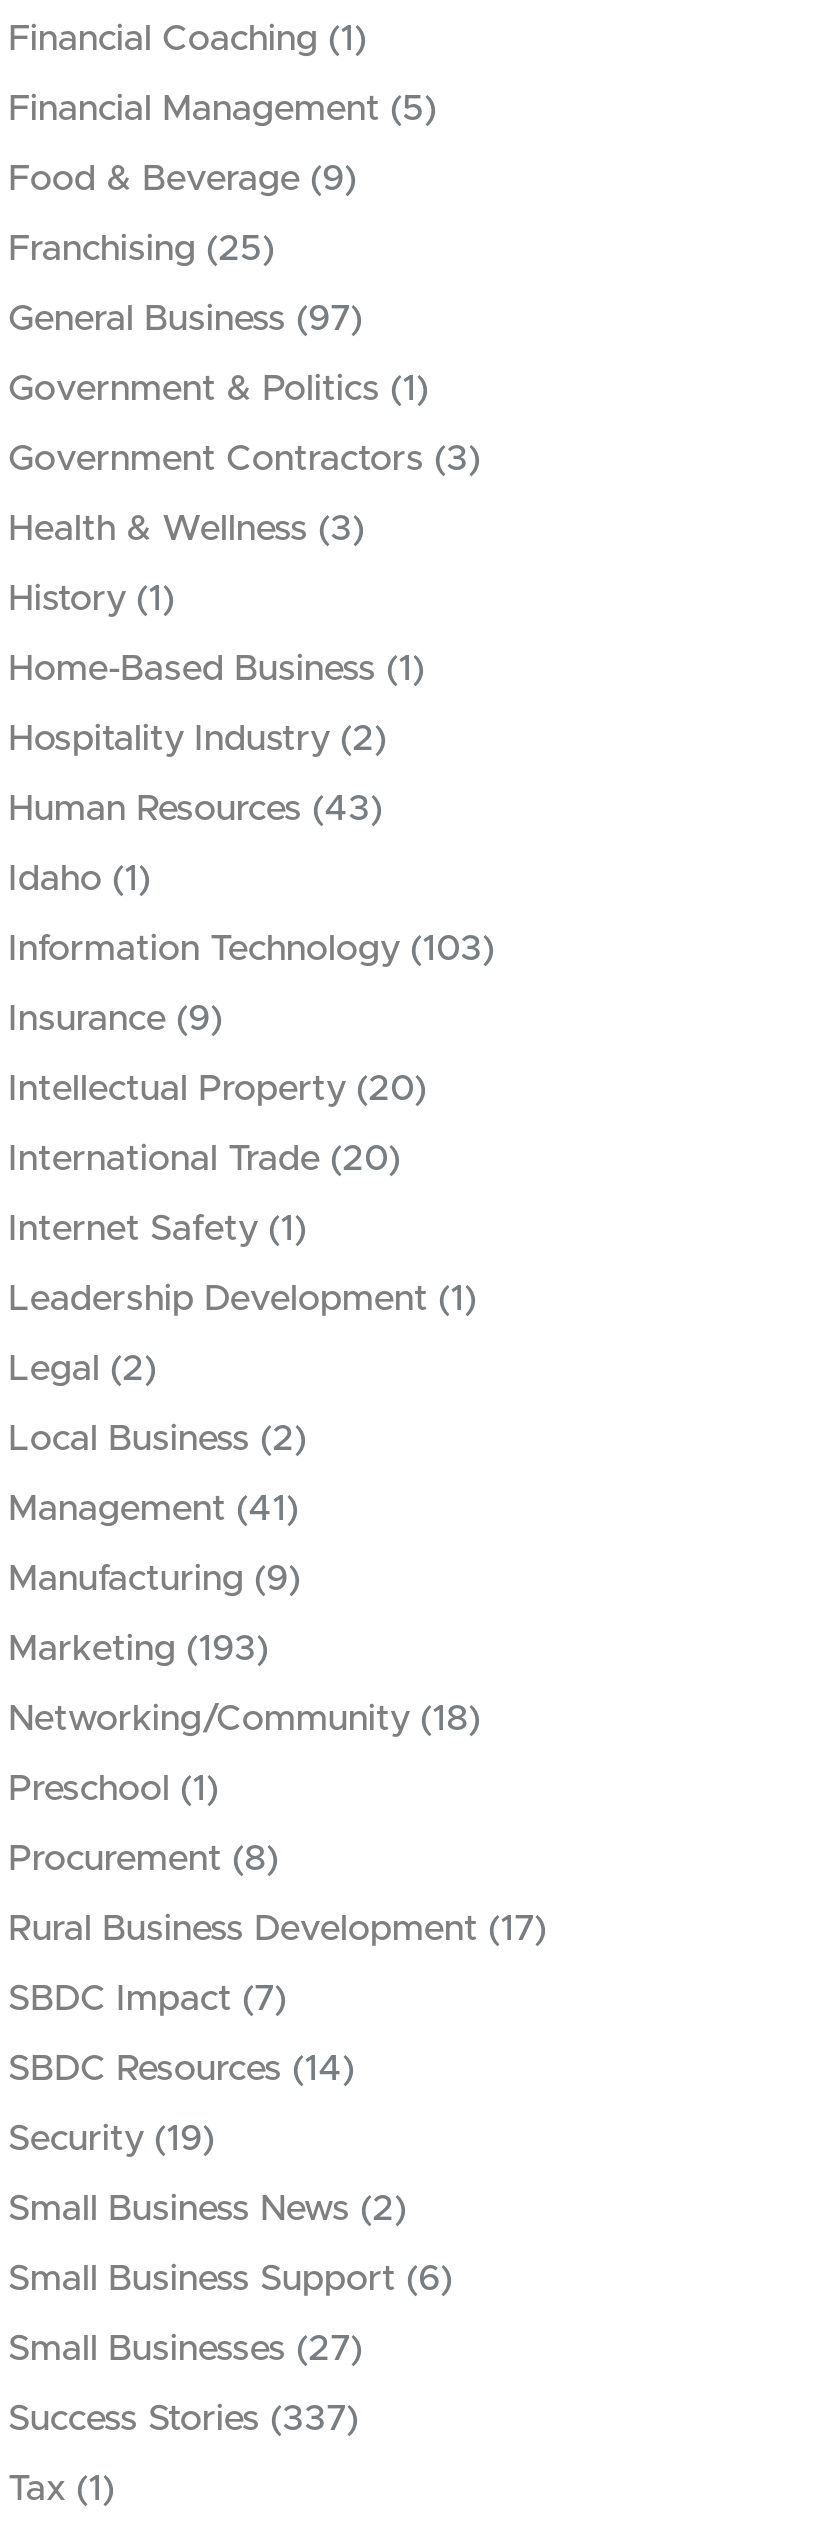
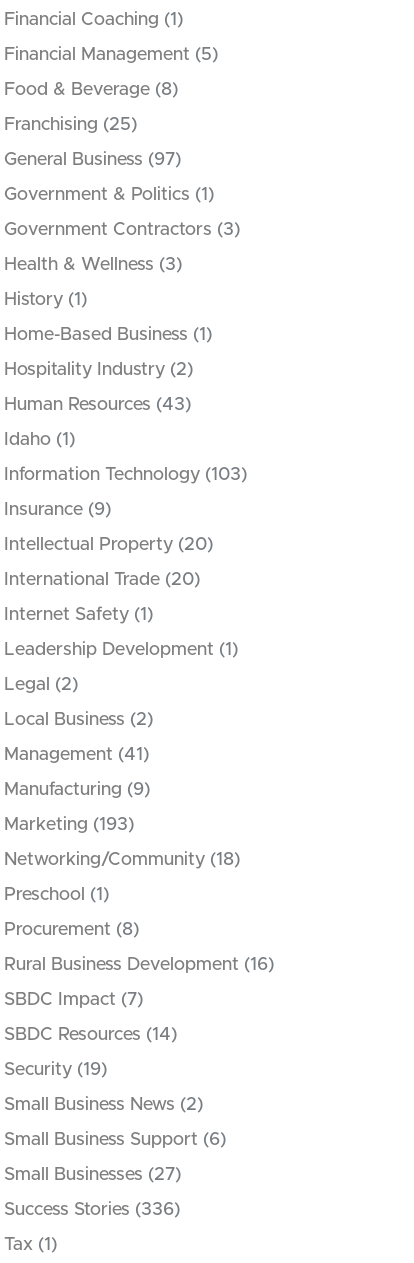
- Food & Beverage (9)
+ Food & Beverage (8)

- Rural Business Development (17)
+ Rural Business Development (16)

- Success Stories (337)
+ Success Stories (336)
